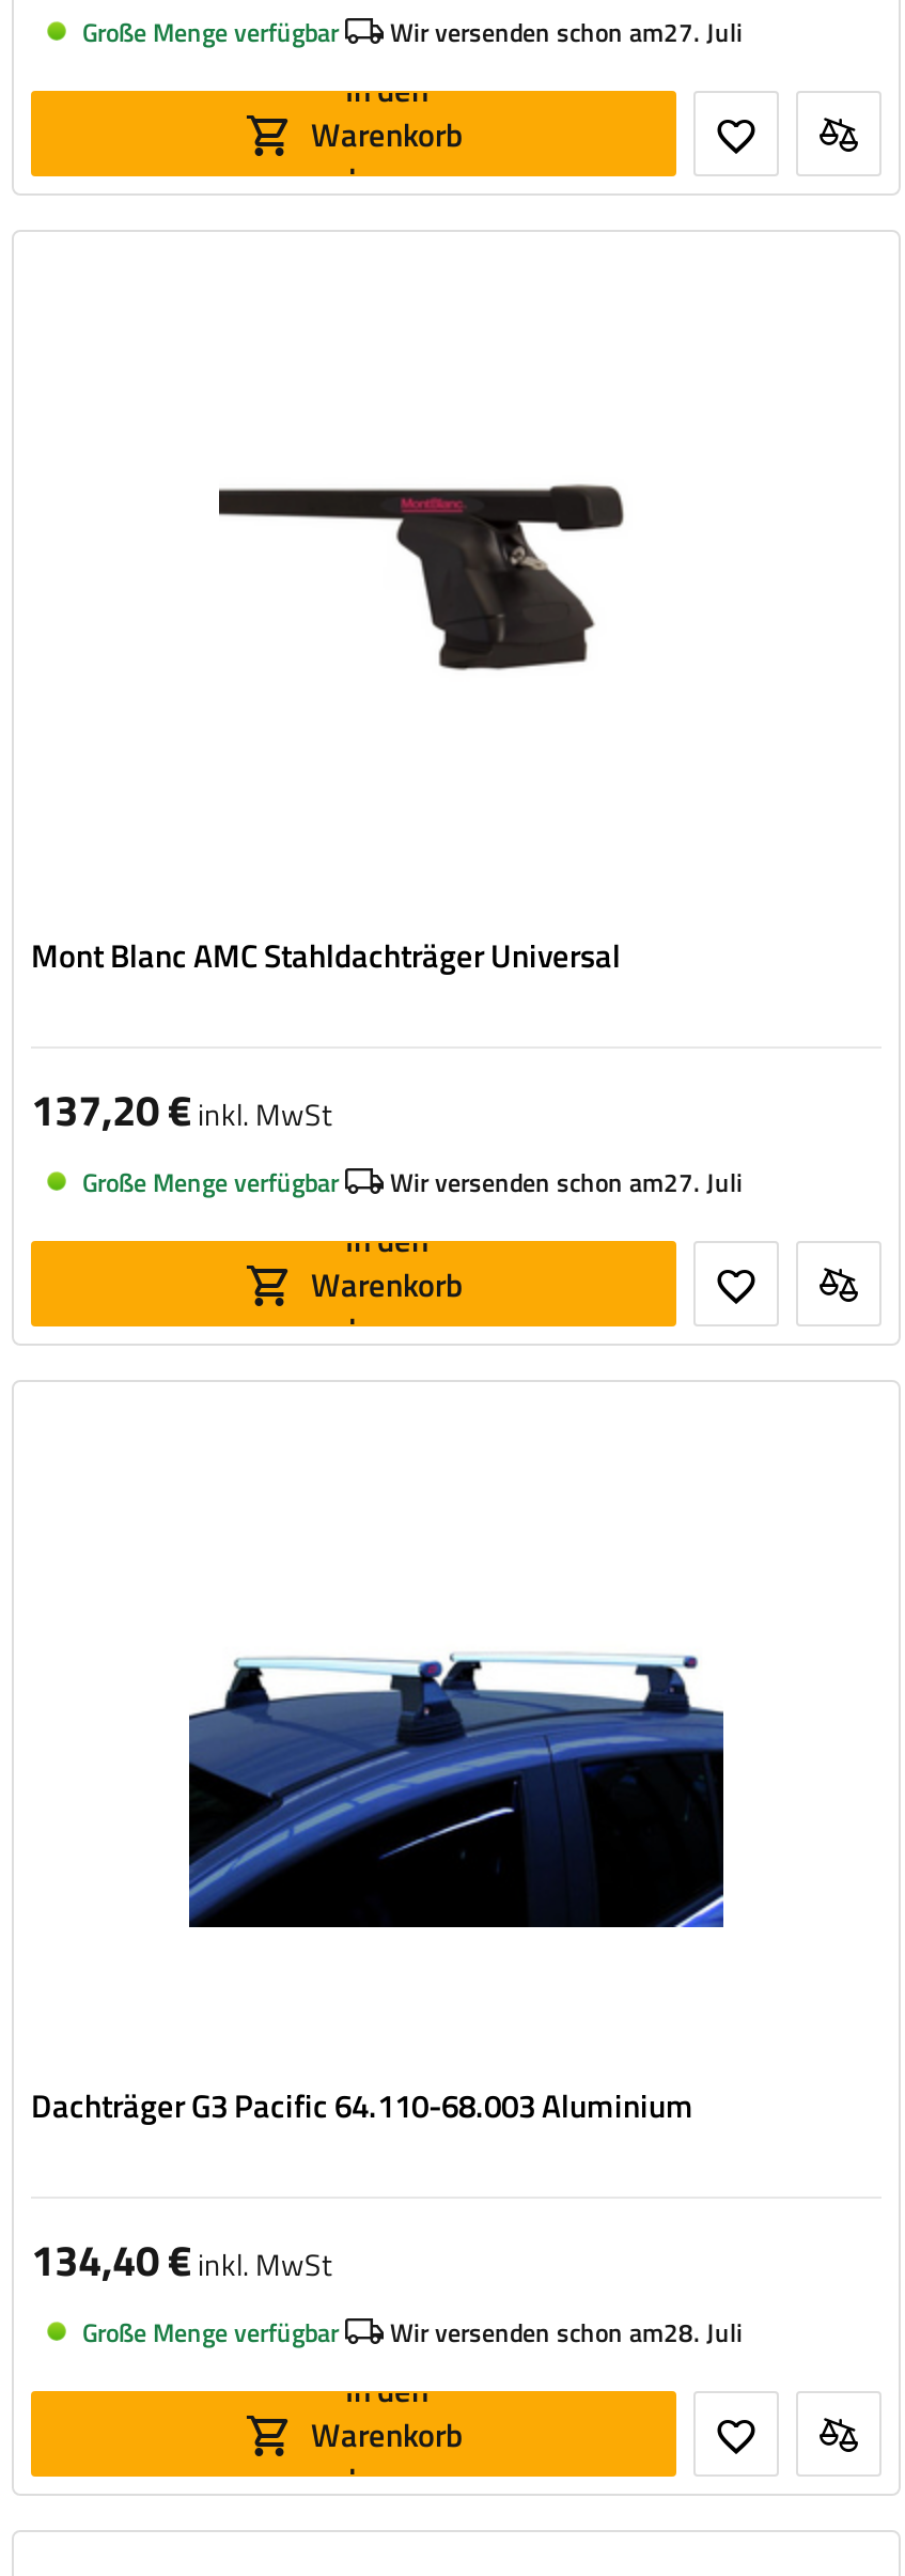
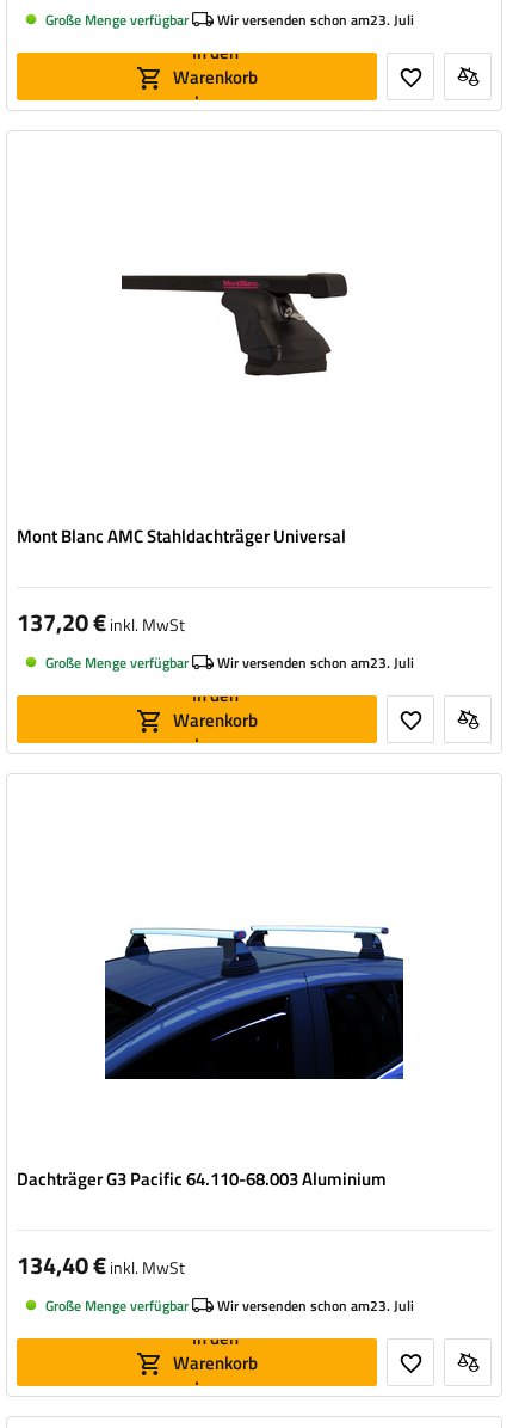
- Wir versenden schon am27. Juli
+ Wir versenden schon am23. Juli

- Wir versenden schon am27. Juli
+ Wir versenden schon am23. Juli

- Wir versenden schon am28. Juli
+ Wir versenden schon am23. Juli
